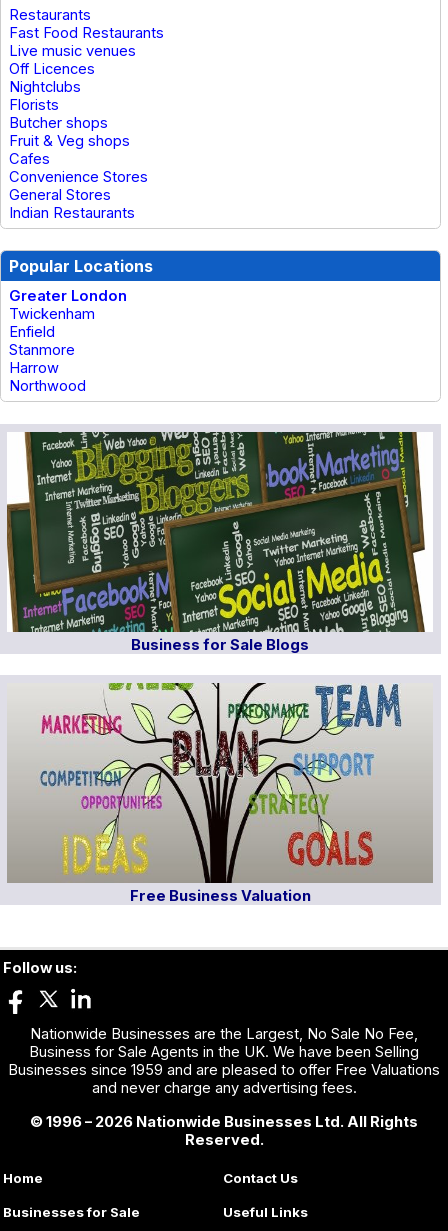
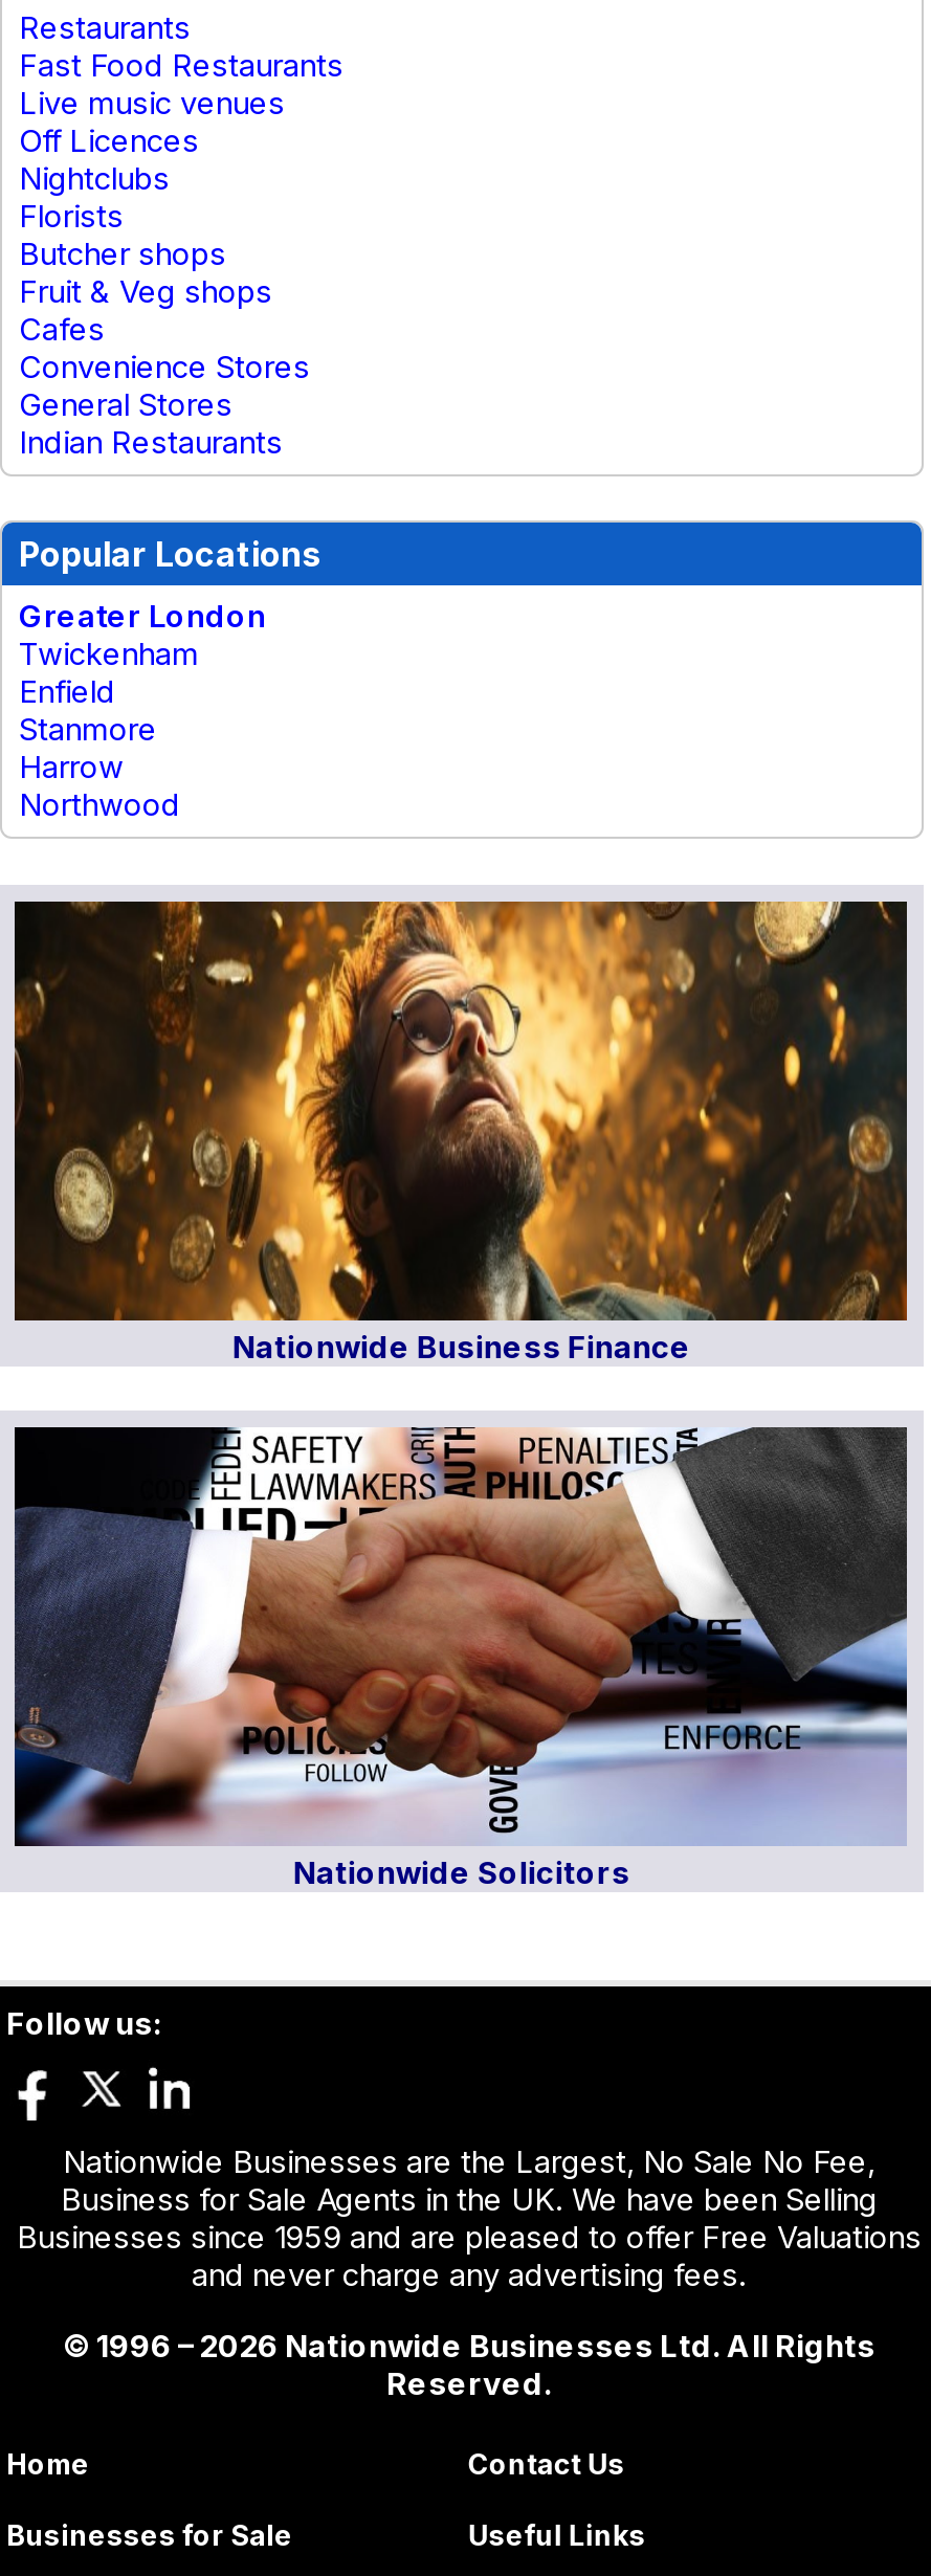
- [image]
- Business for Sale Blogs
+ [image]
+ Nationwide Business Finance

- [image]
- Free Business Valuation
+ [image]
+ Nationwide Solicitors
